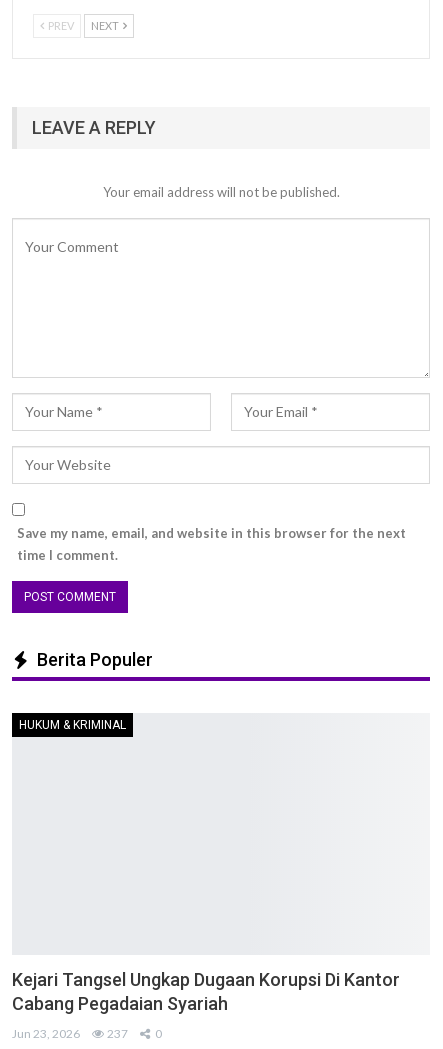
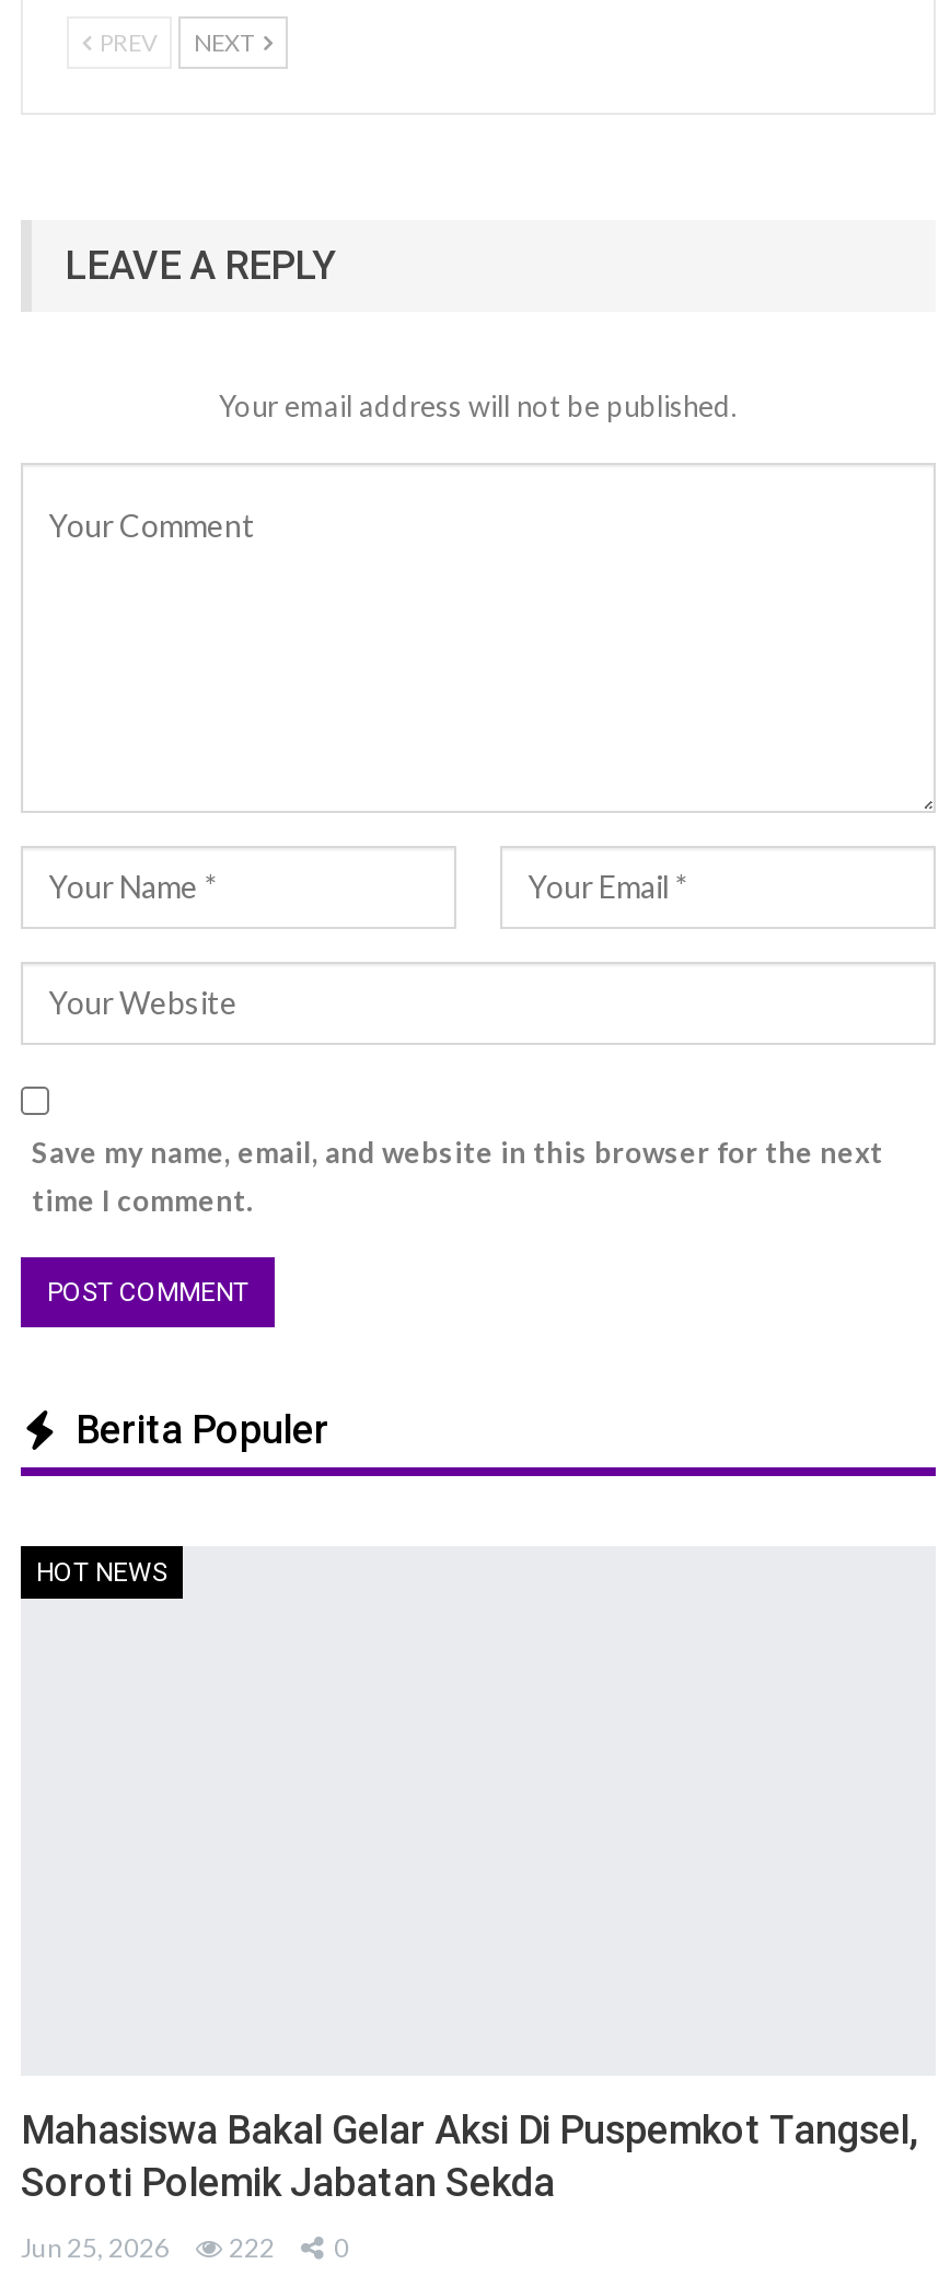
- HUKUM & KRIMINAL
+ HOT NEWS

- Kejari Tangsel Ungkap Dugaan Korupsi Di Kantor
- Cabang Pegadaian Syariah
+ Mahasiswa Bakal Gelar Aksi Di Puspemkot Tangsel,
+ Soroti Polemik Jabatan Sekda

- Jun 23, 2026
- 237
+ Jun 25, 2026
+ 222
